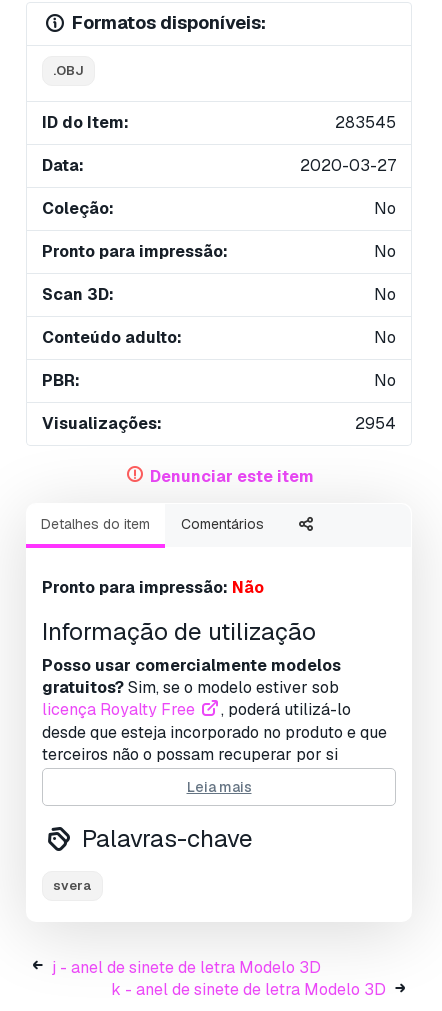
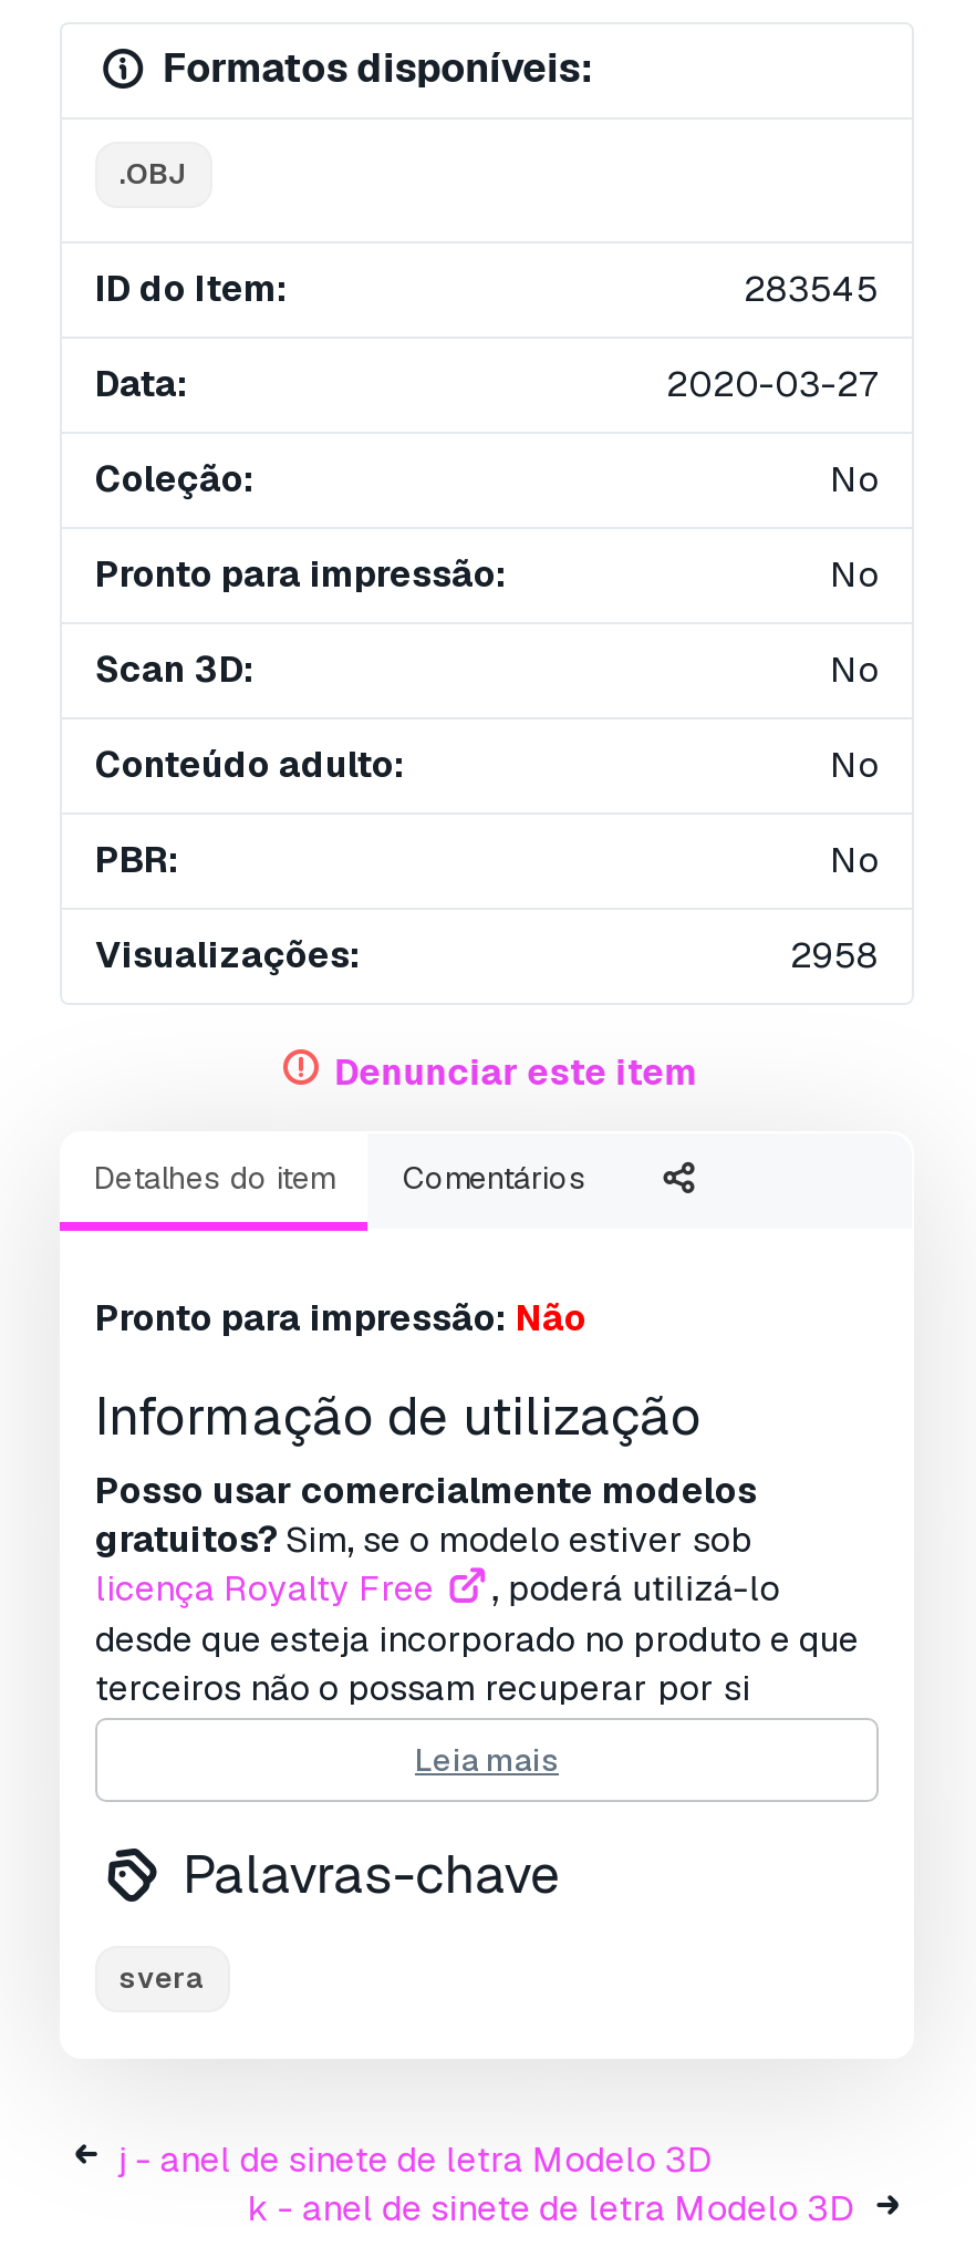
- 2954
+ 2958
